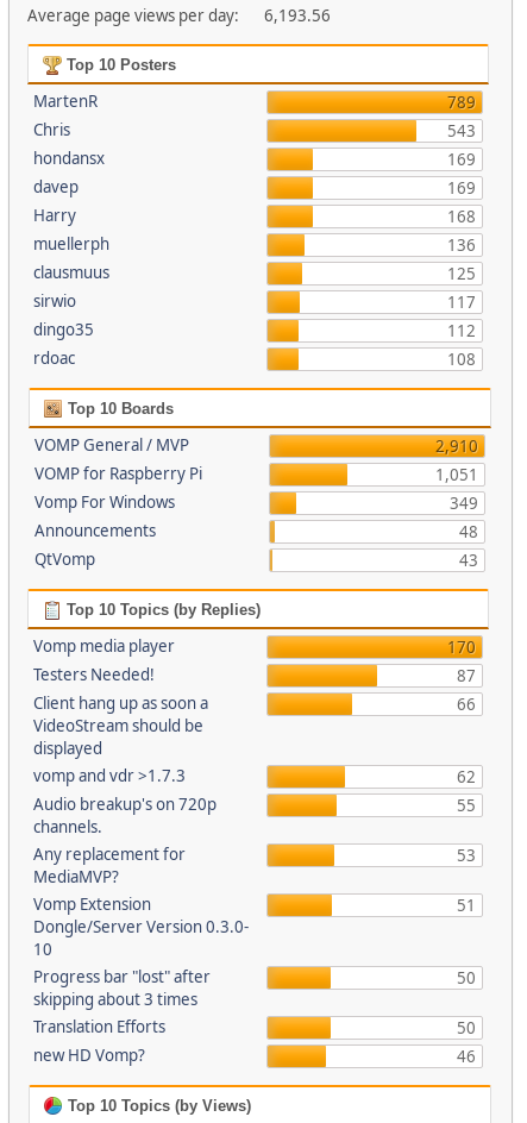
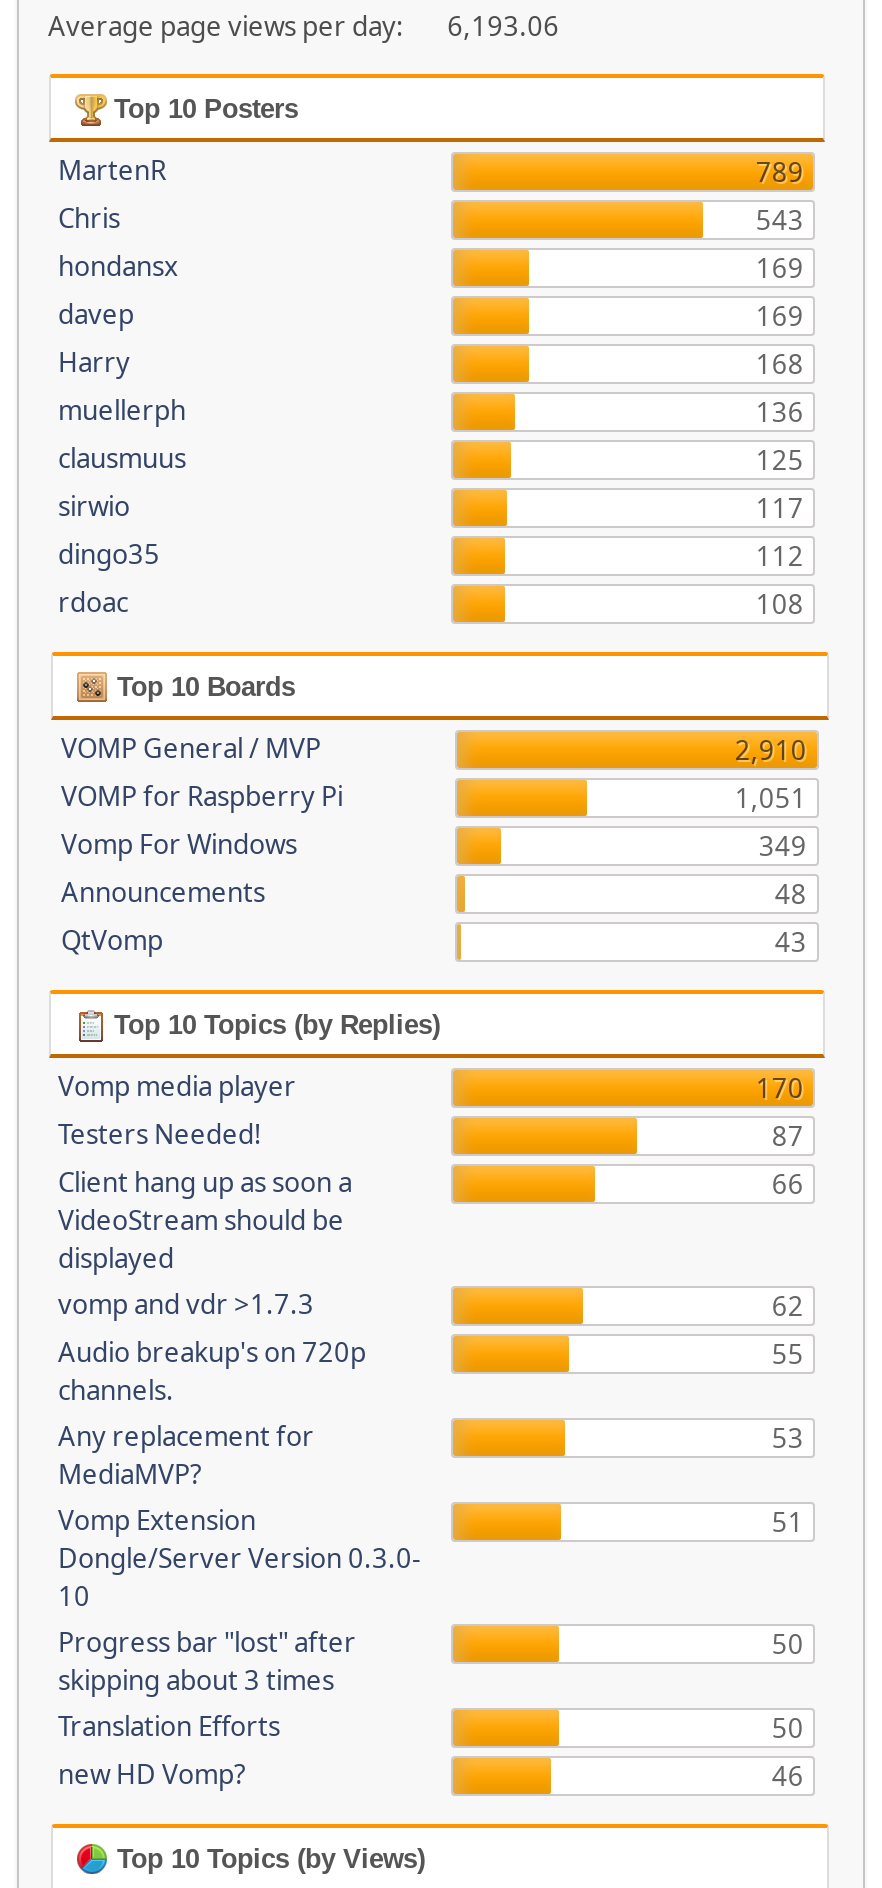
- Average page views per day: 6,193.56
+ Average page views per day: 6,193.06
